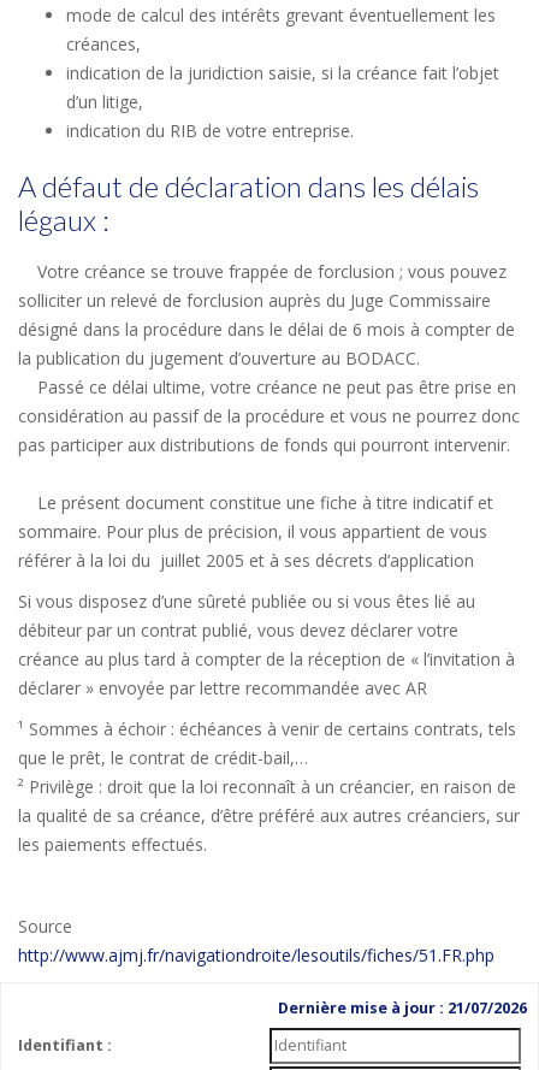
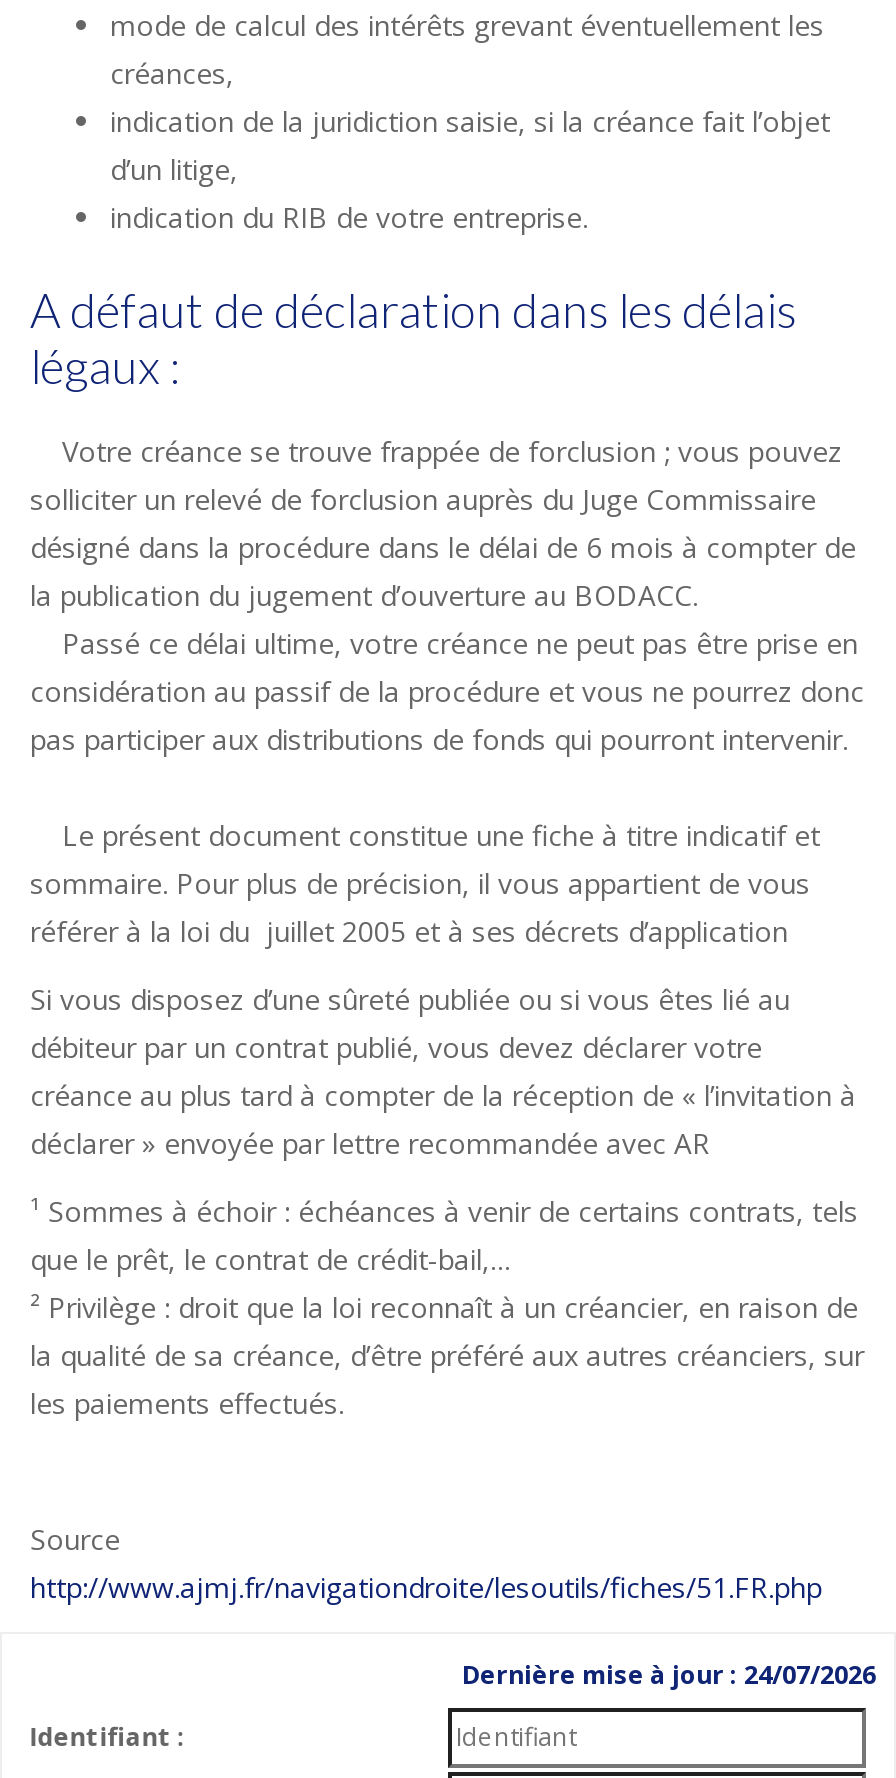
- Dernière mise à jour : 21/07/2026
+ Dernière mise à jour : 24/07/2026
